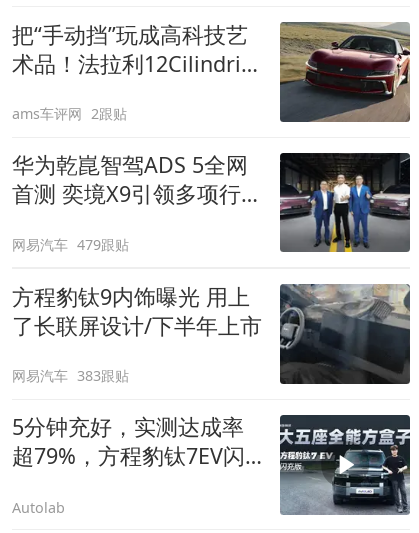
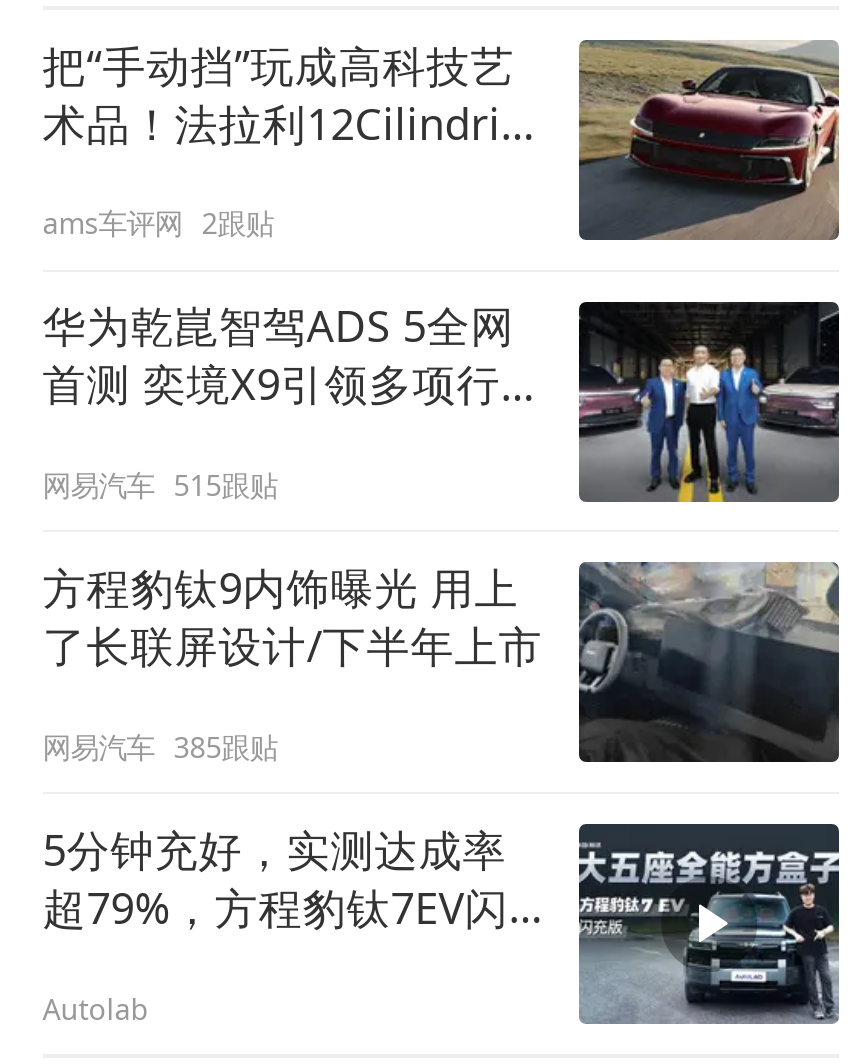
- 网易汽车 479跟贴
+ 网易汽车 515跟贴

- 网易汽车 383跟贴
+ 网易汽车 385跟贴
